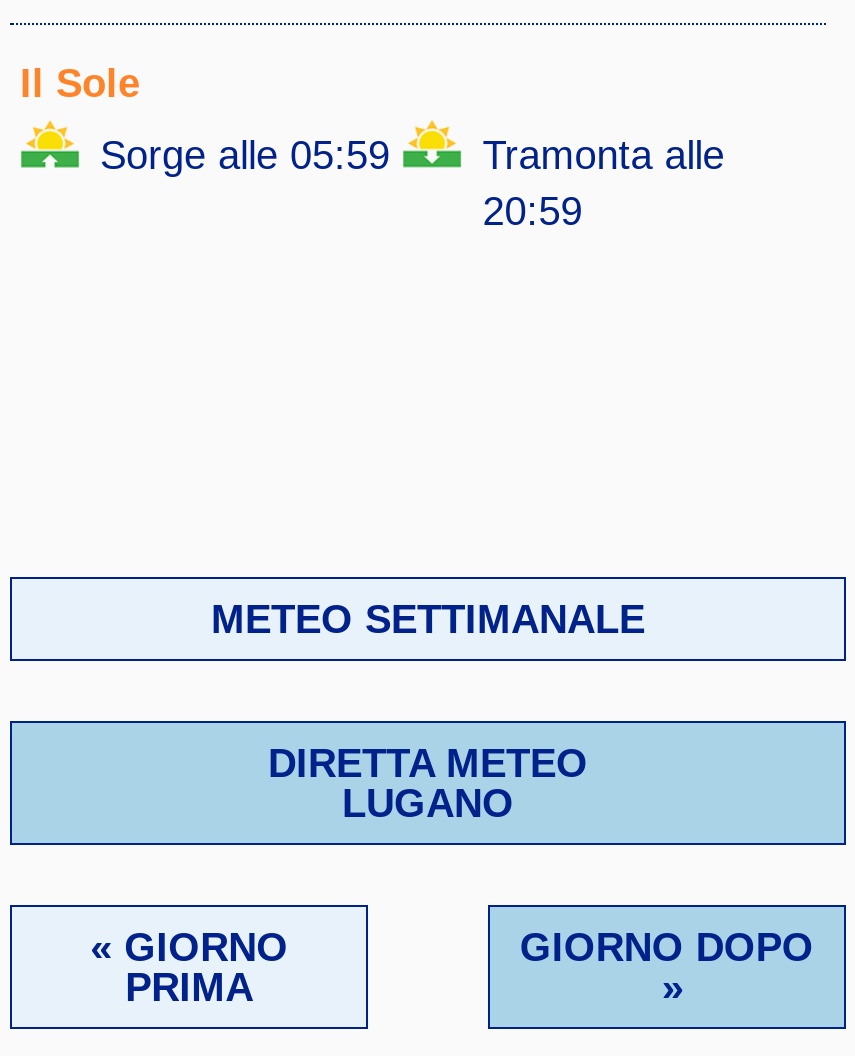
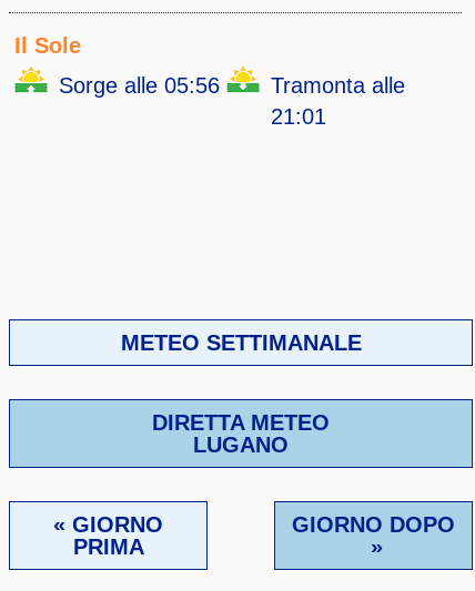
- Sorge alle 05:59
+ Sorge alle 05:56

- 20:59
+ 21:01
